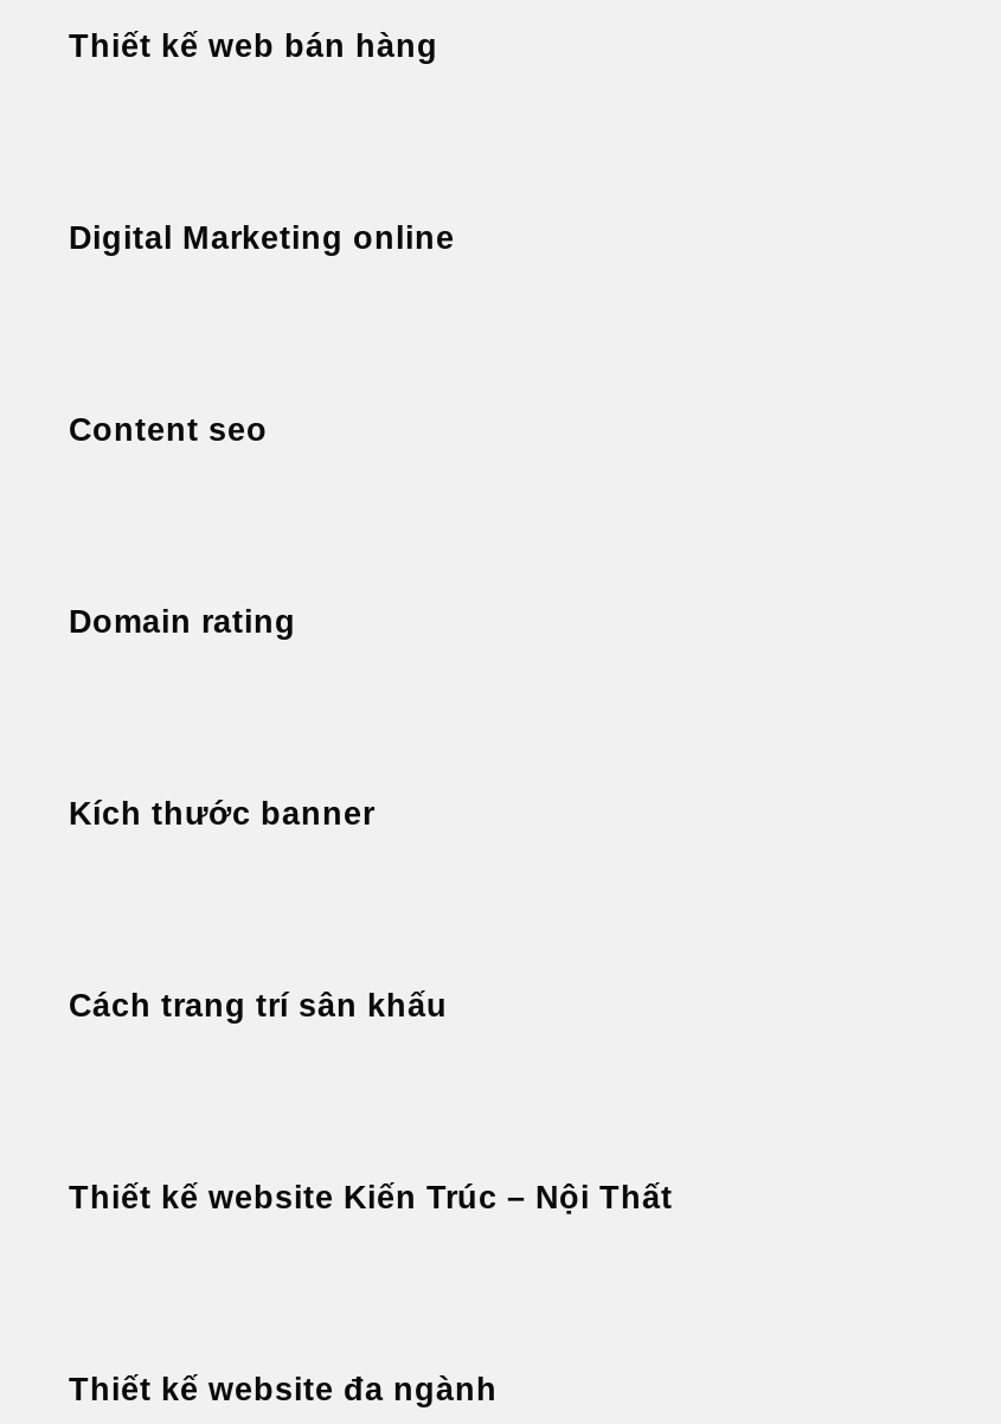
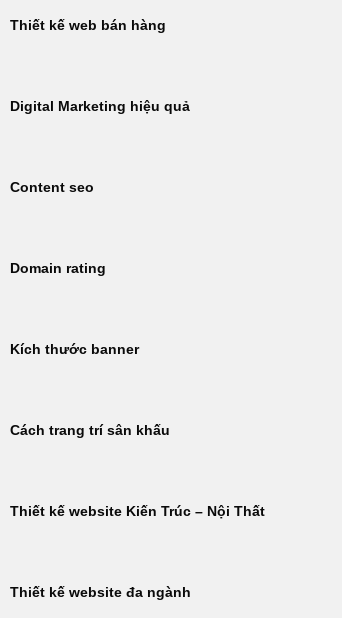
- Digital Marketing online
+ Digital Marketing hiệu quả
